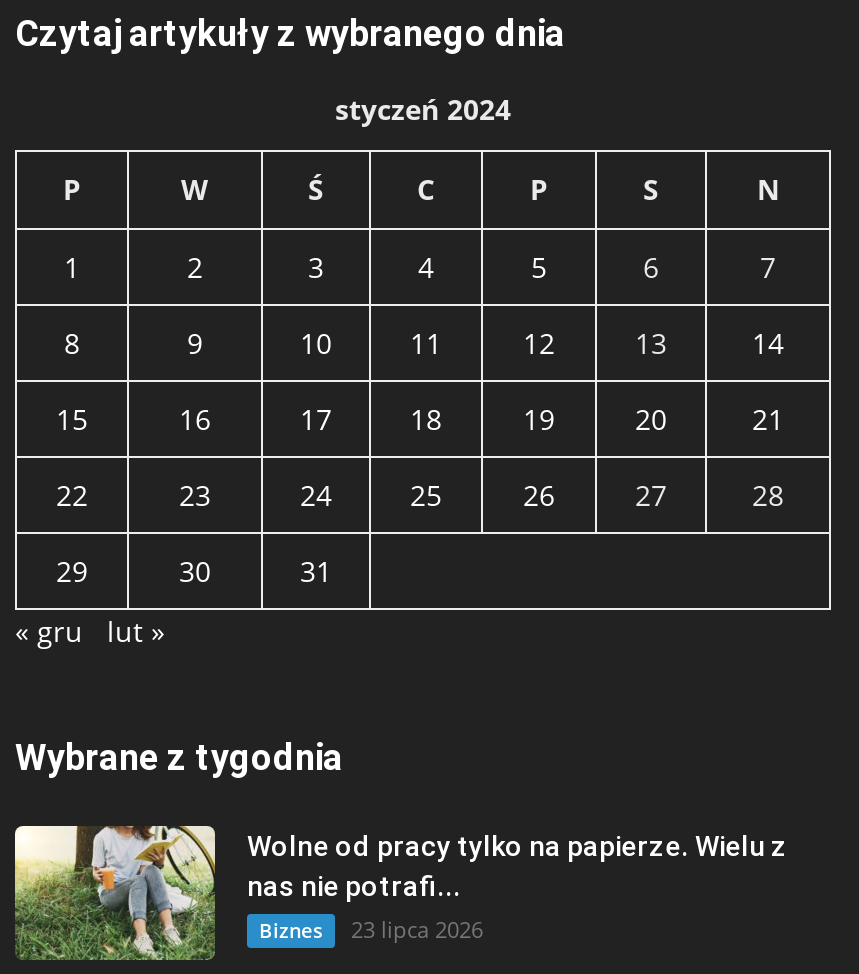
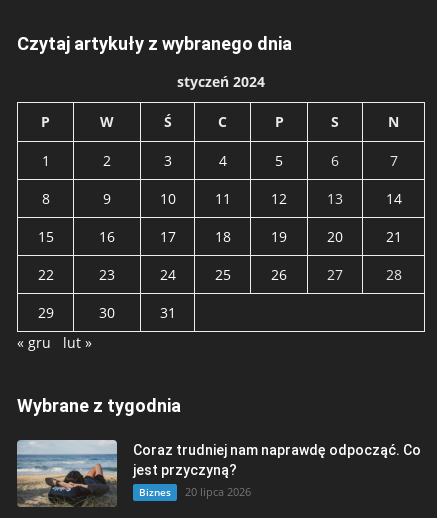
- [image]
- Wolne od pracy tylko na papierze. Wielu z
- nas nie potrafi...
+ [image]
+ Coraz trudniej nam naprawdę odpocząć. Co
+ jest przyczyną?

- Biznes 23 lipca 2026
+ Biznes 20 lipca 2026
